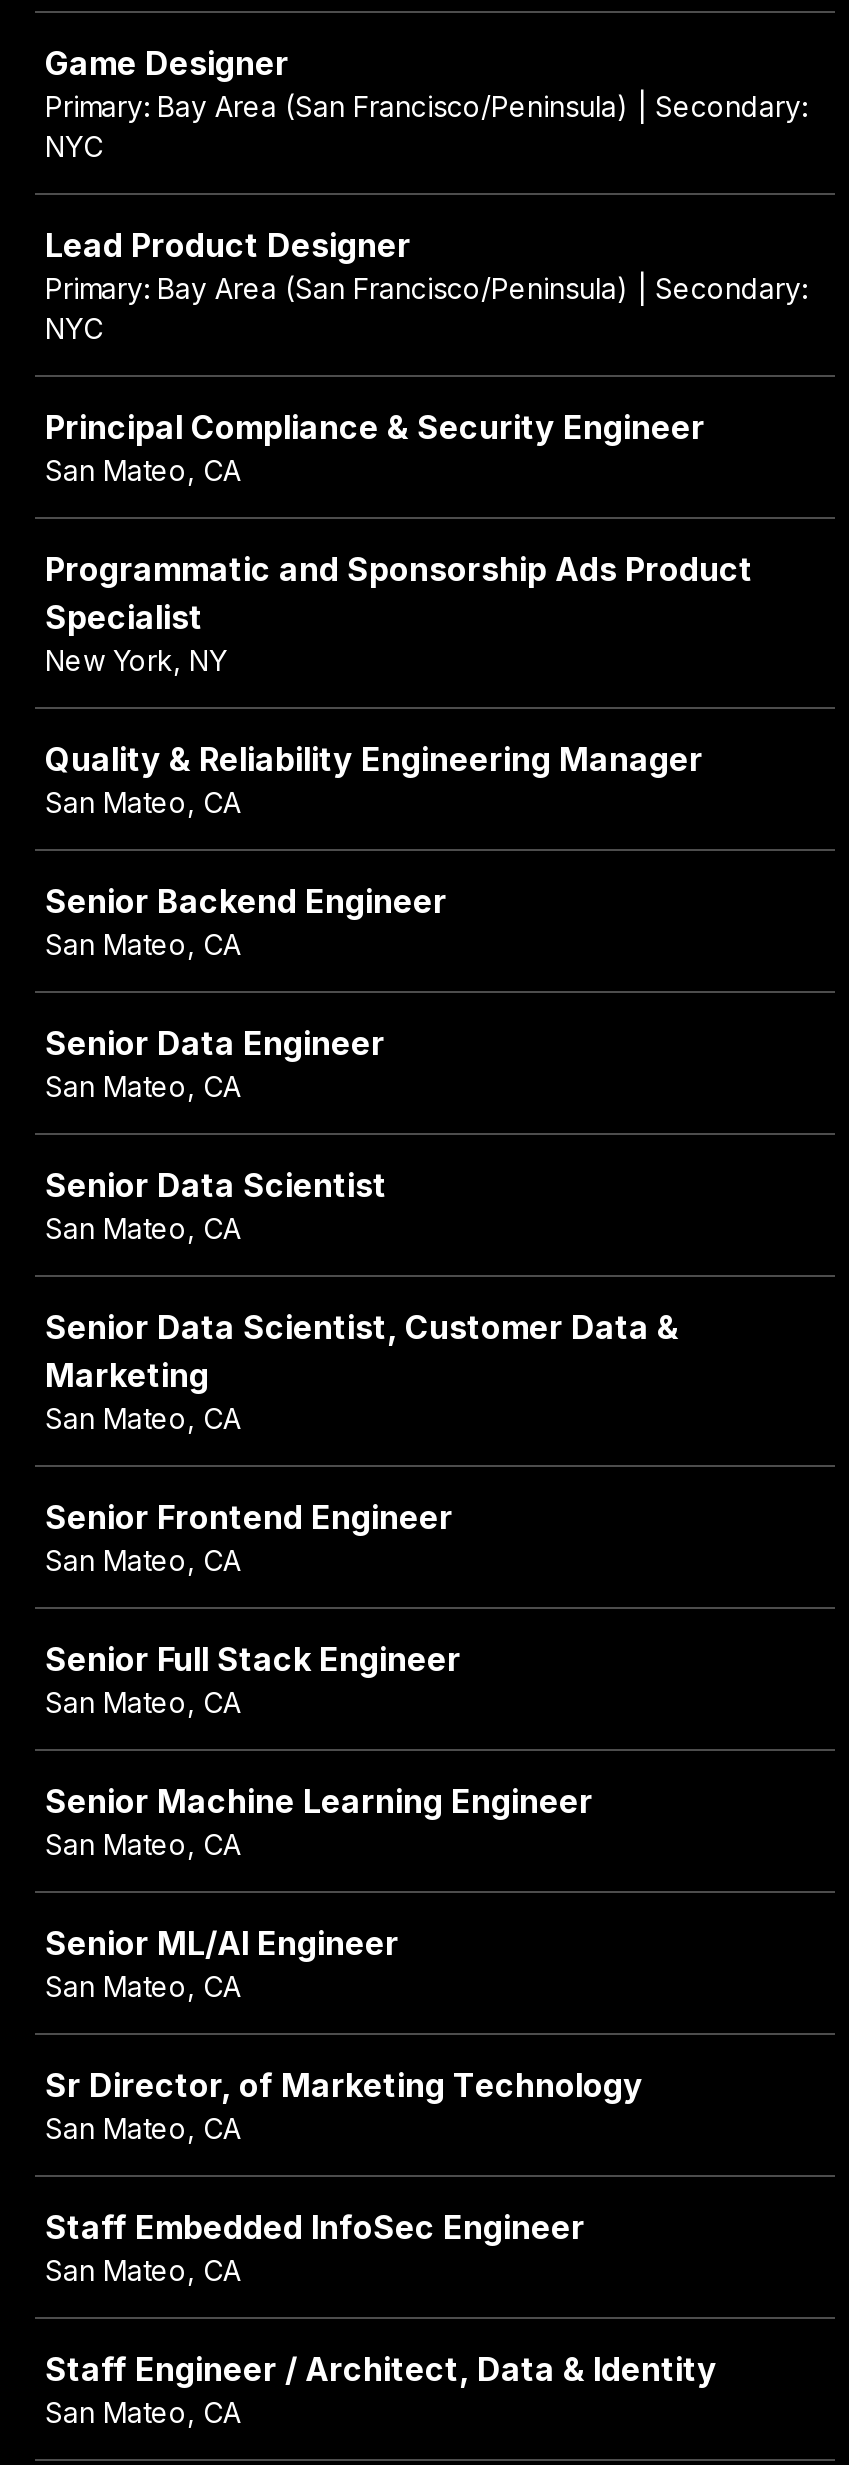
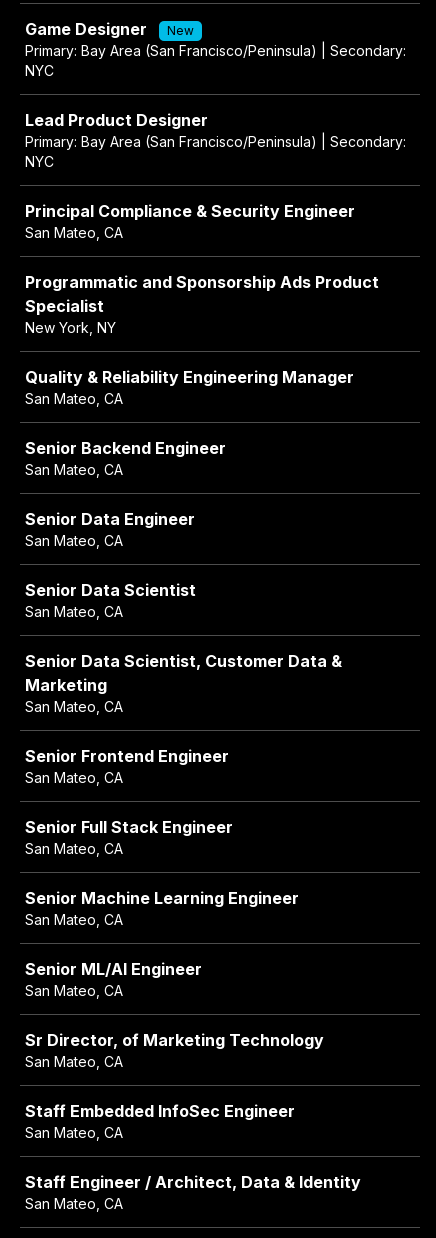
+ New
